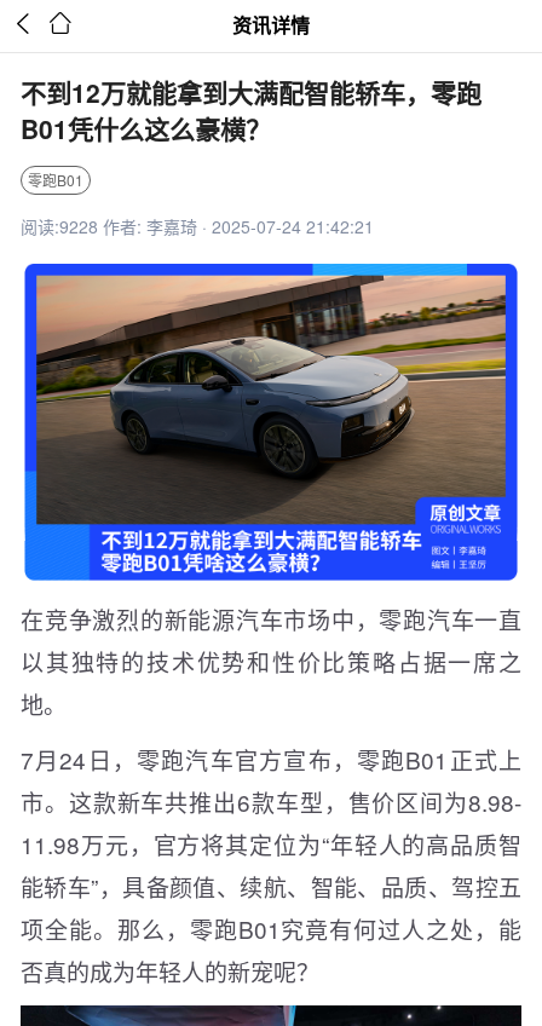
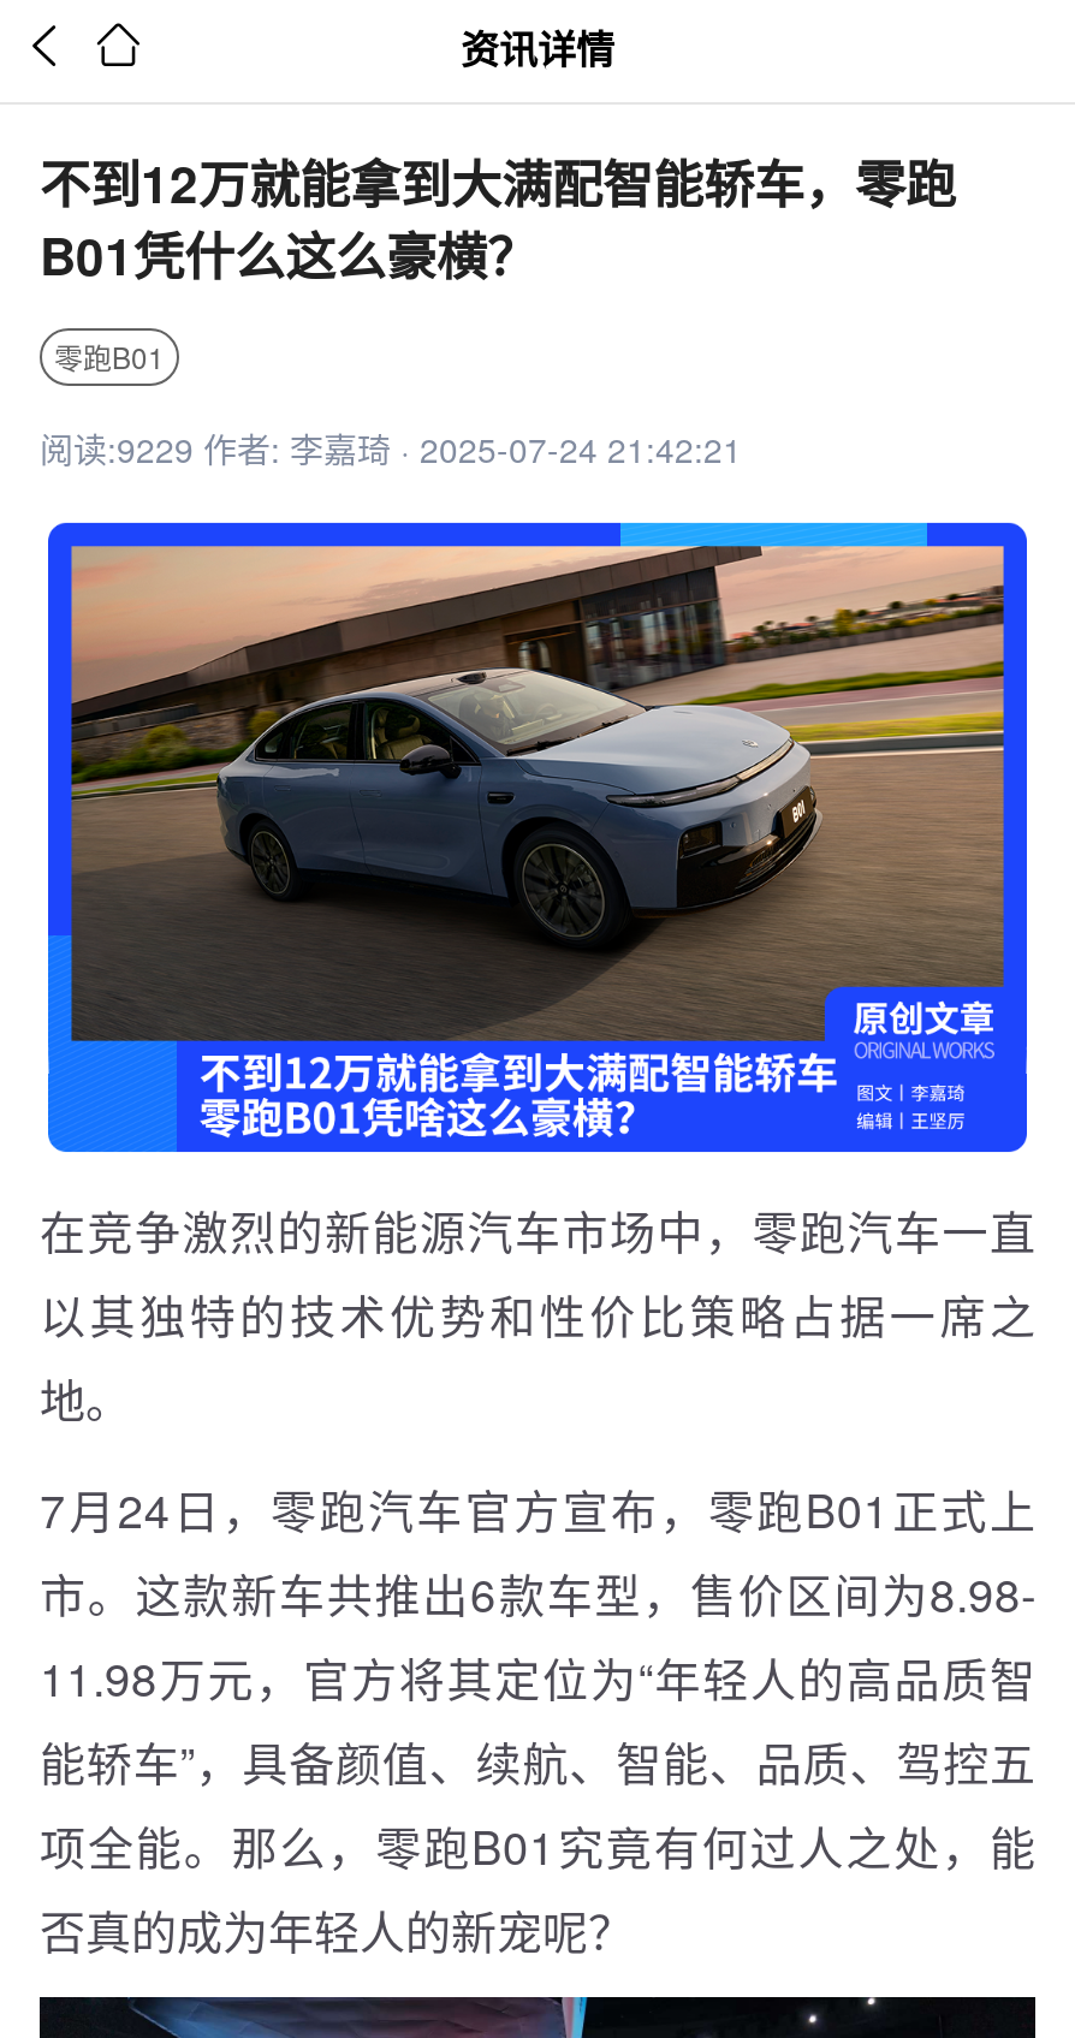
- 阅读:9228 作者: 李嘉琦 · 2025-07-24 21:42:21
+ 阅读:9229 作者: 李嘉琦 · 2025-07-24 21:42:21
